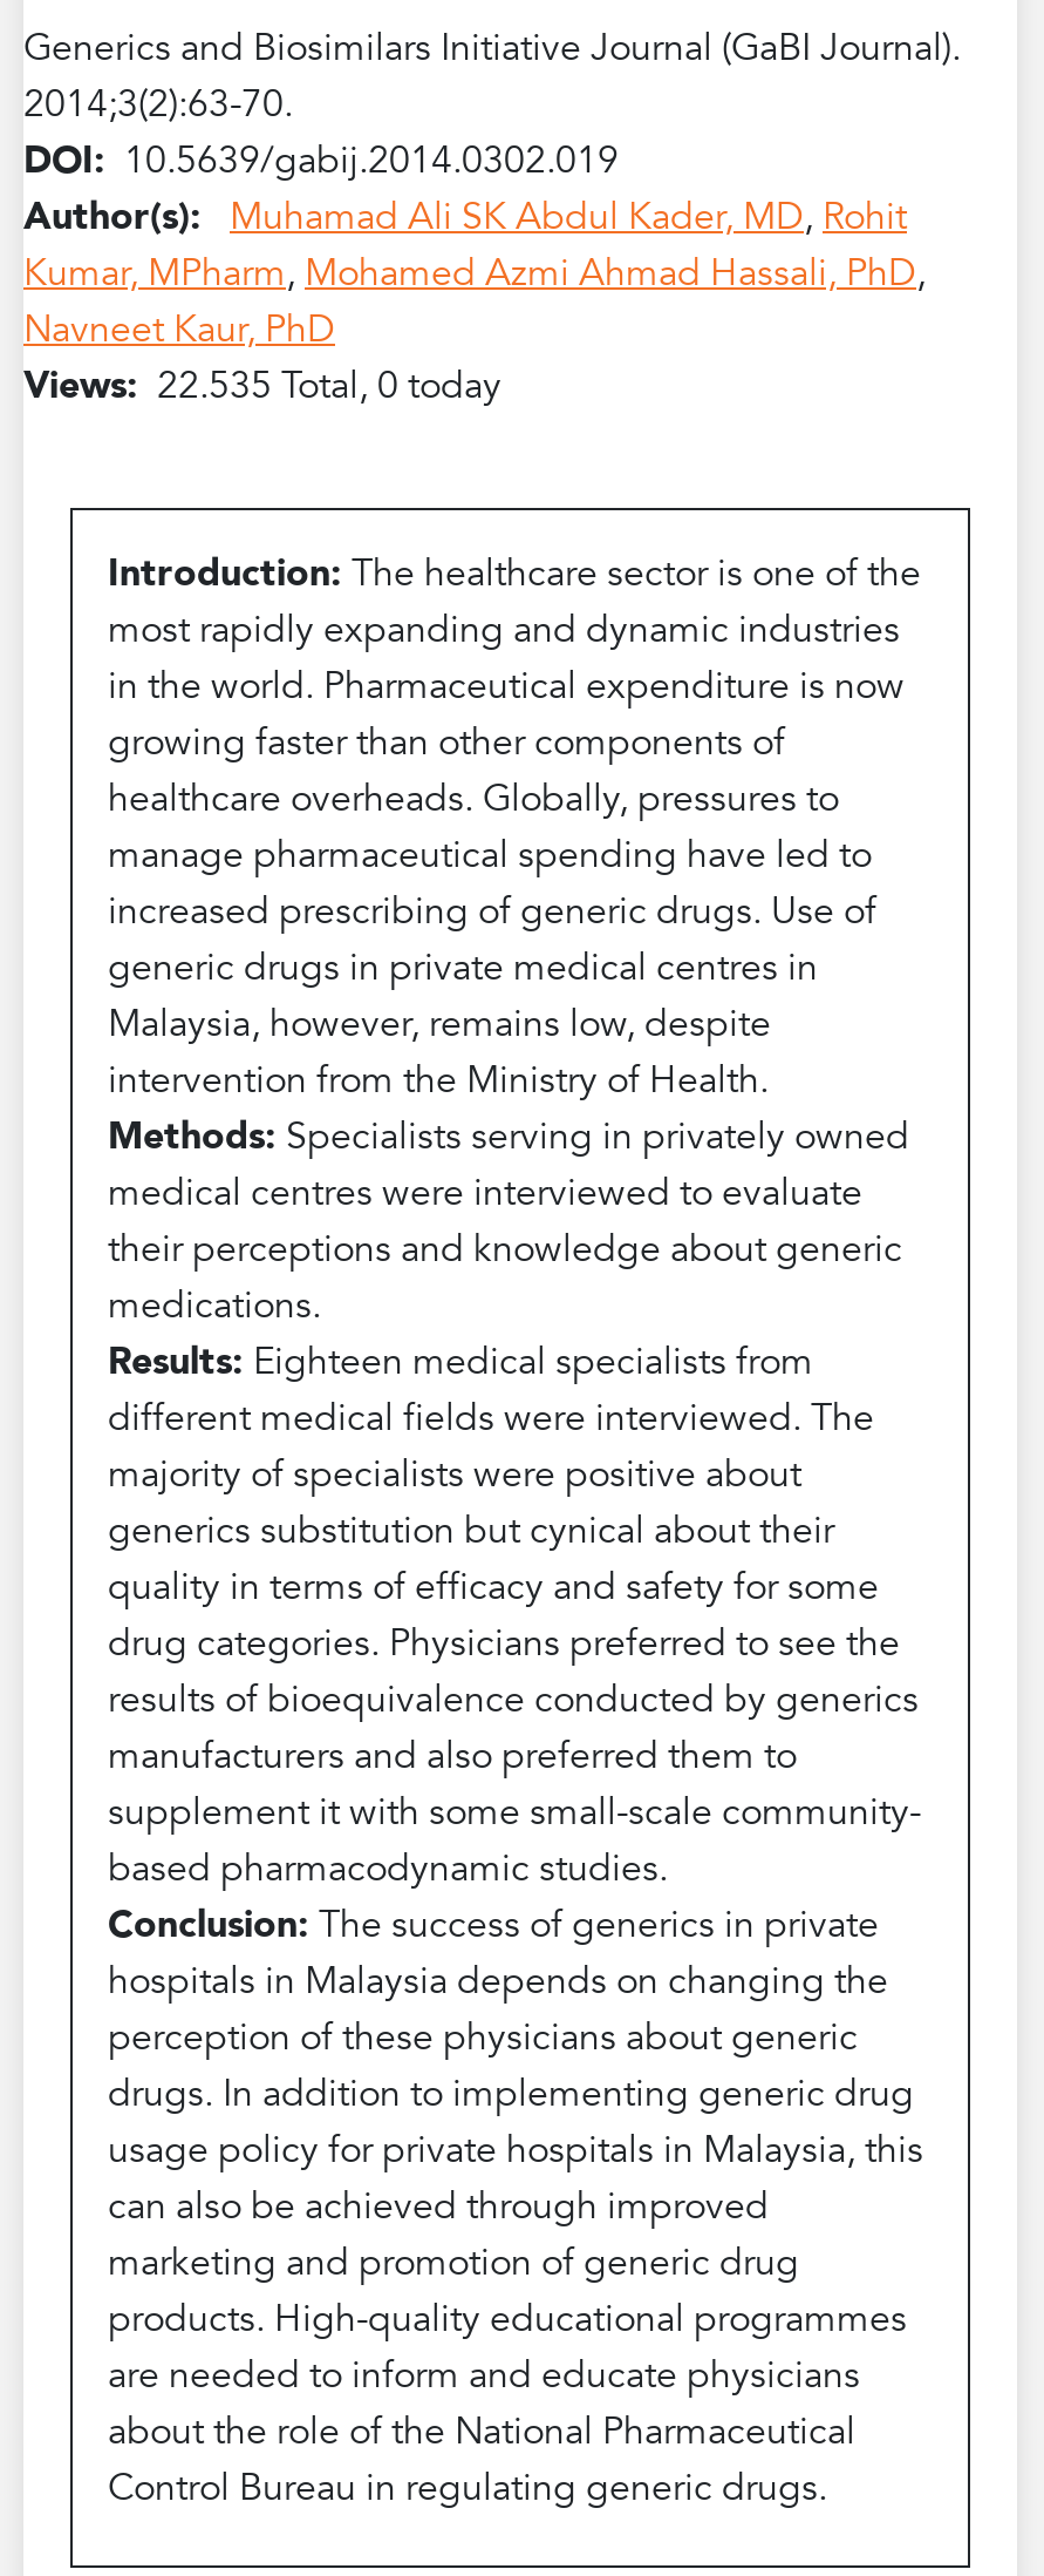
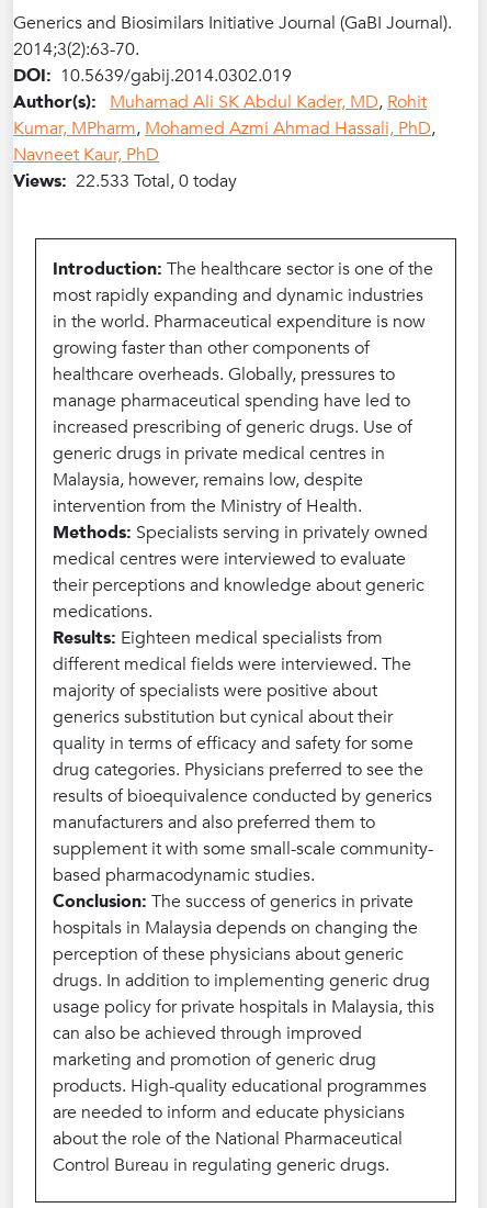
- Views: 22.535 Total, 0 today
+ Views: 22.533 Total, 0 today
